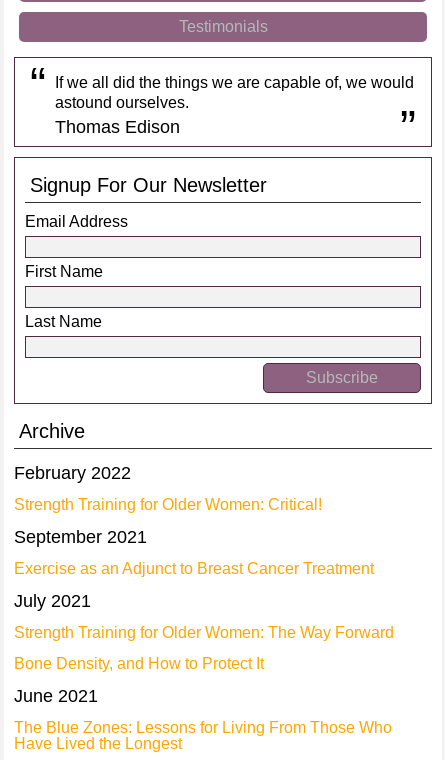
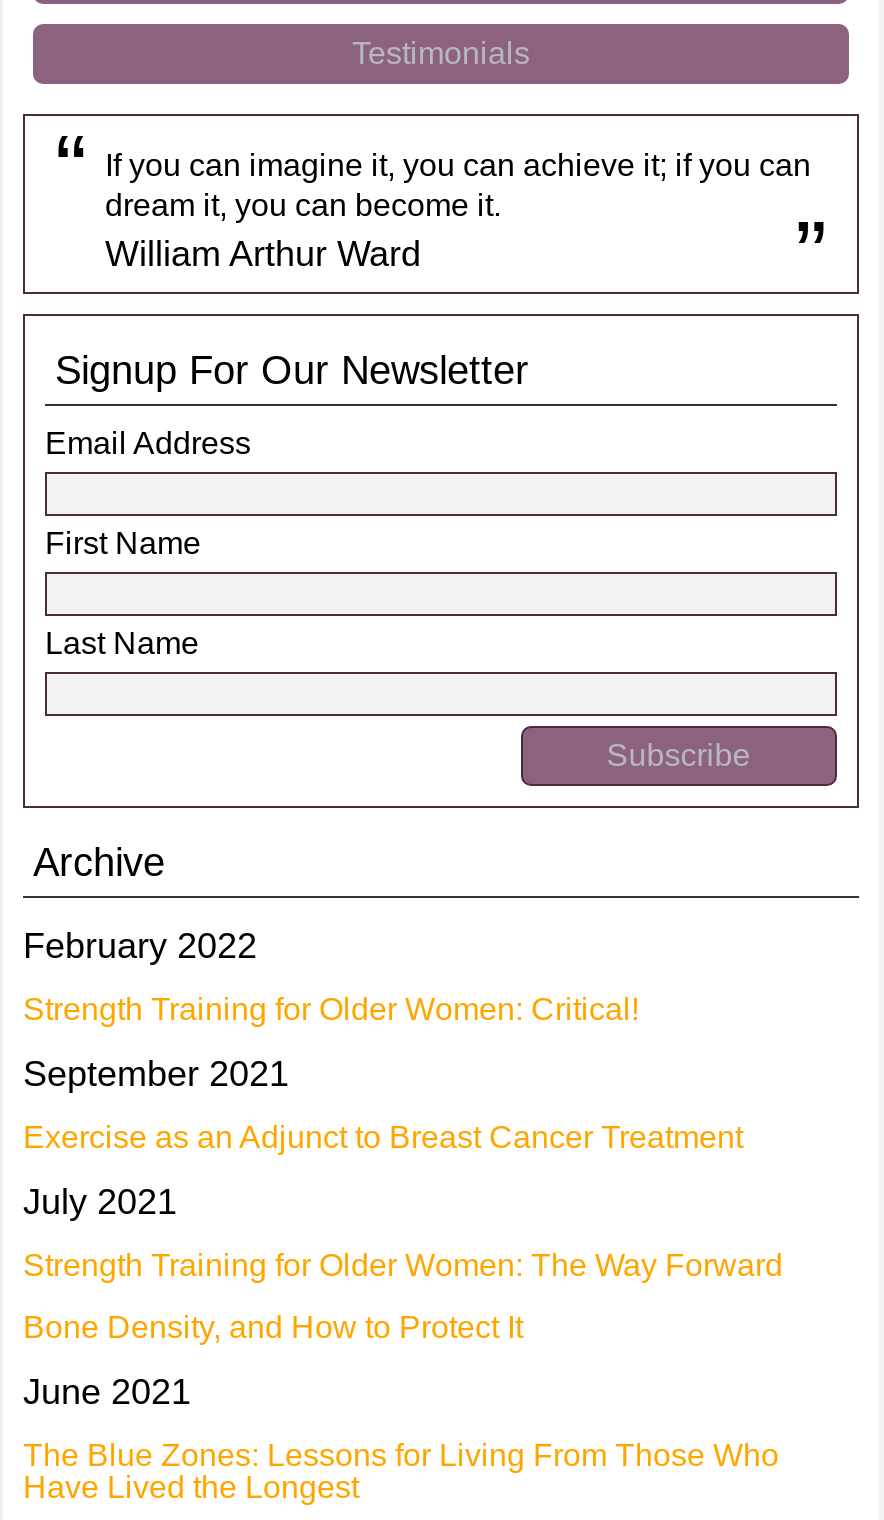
- If we all did the things we are capable of, we would
- astound ourselves.
- Thomas Edison
+ If you can imagine it, you can achieve it; if you can
+ dream it, you can become it.
+ William Arthur Ward
